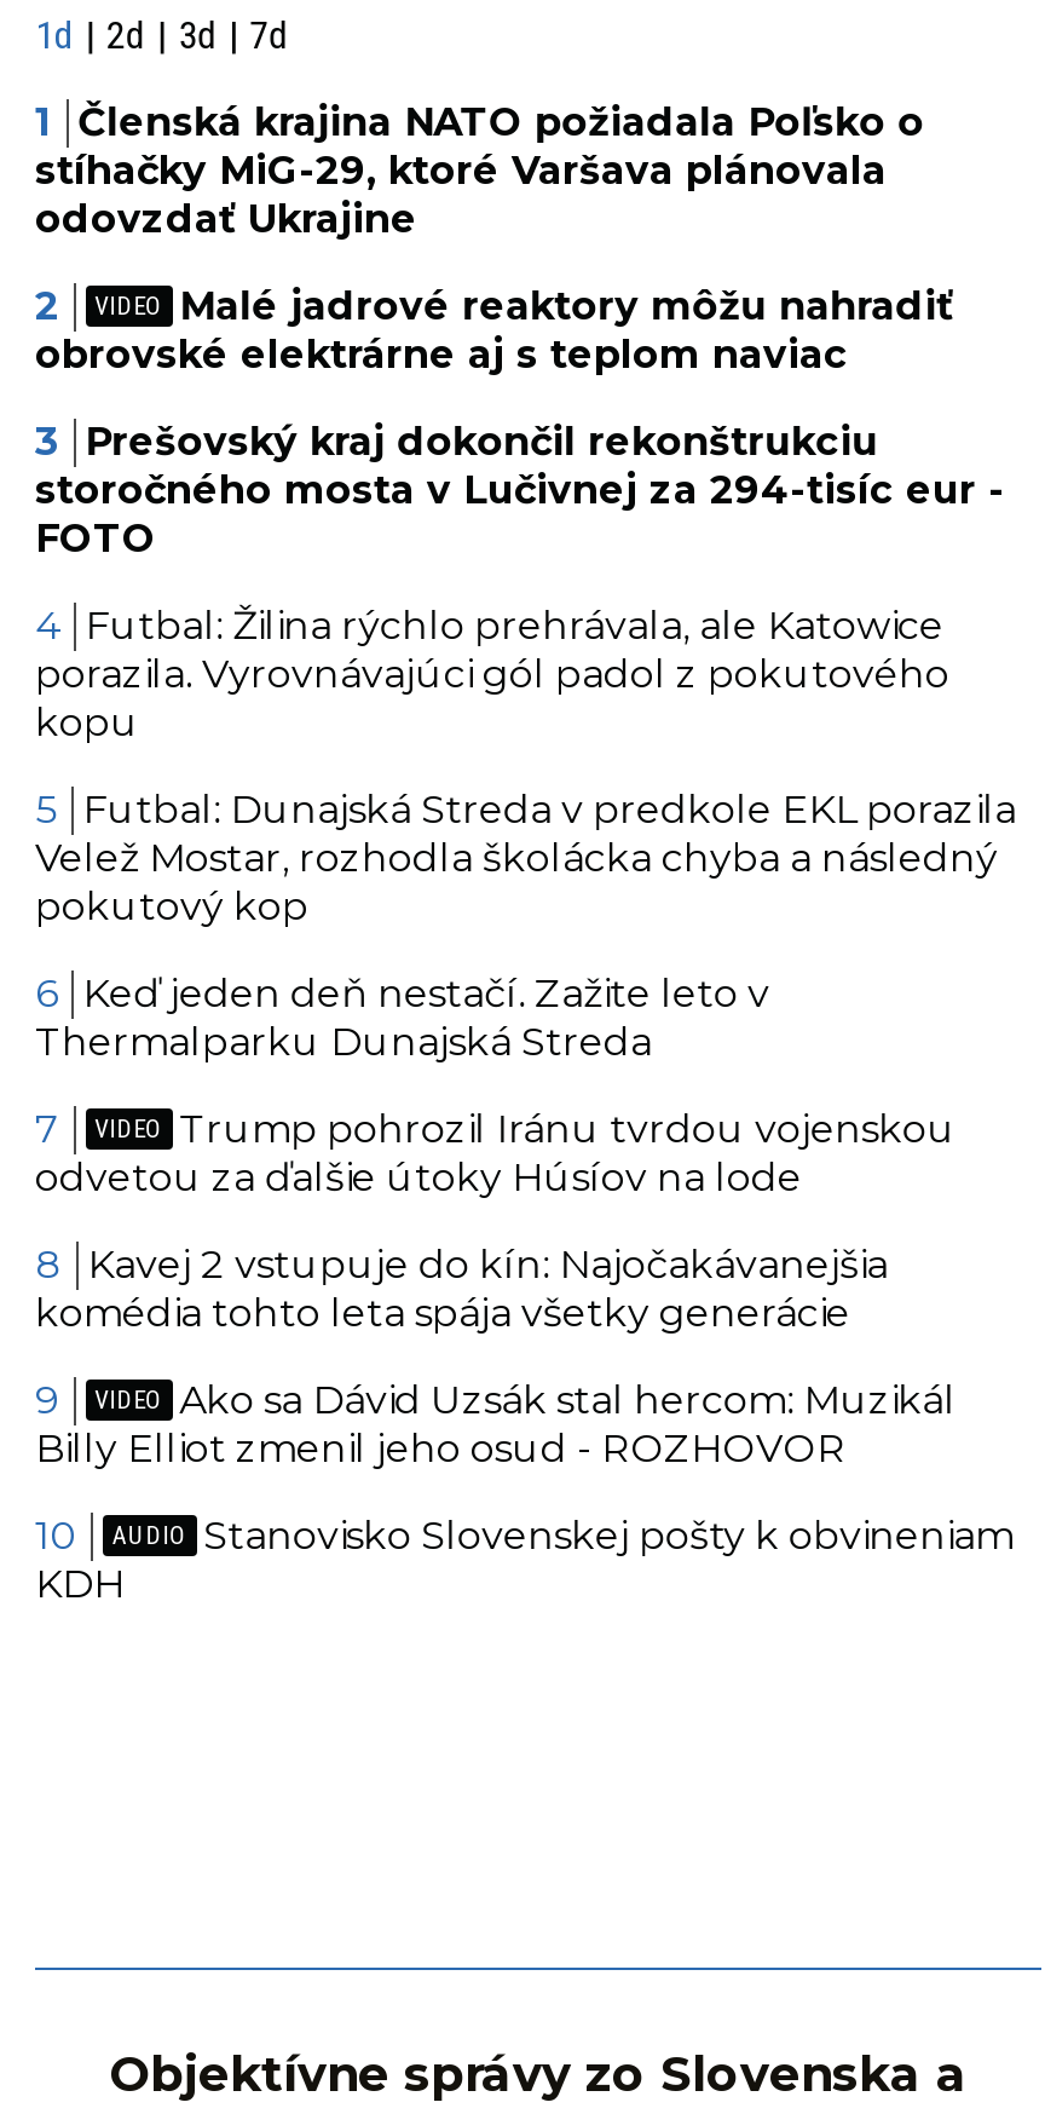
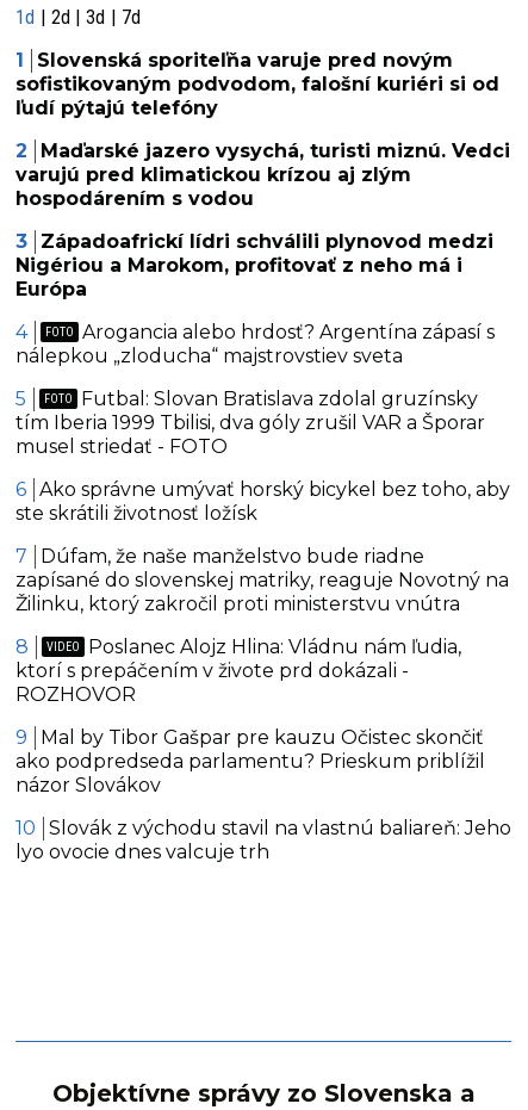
- Členská krajina NATO požiadala Poľsko o
- stíhačky MiG-29, ktoré Varšava plánovala
- odovzdať Ukrajine
+ Slovenská sporiteľňa varuje pred novým
+ sofistikovaným podvodom, falošní kuriéri si od
+ ľudí pýtajú telefóny

- Malé jadrové reaktory môžu nahradiť
- obrovské elektrárne aj s teplom naviac
+ Maďarské jazero vysychá, turisti miznú. Vedci
+ varujú pred klimatickou krízou aj zlým
+ hospodárením s vodou

- Prešovský kraj dokončil rekonštrukciu
- storočného mosta v Lučivnej za 294-tisíc eur -
- FOTO
+ Západoafrickí lídri schválili plynovod medzi
+ Nigériou a Marokom, profitovať z neho má i
+ Európa

- Futbal: Žilina rýchlo prehrávala, ale Katowice
- porazila. Vyrovnávajúci gól padol z pokutového
- kopu
+ Arogancia alebo hrdosť? Argentína zápasí s
+ nálepkou „zloducha“ majstrovstiev sveta

- Futbal: Dunajská Streda v predkole EKL porazila
- Velež Mostar, rozhodla školácka chyba a následný
- pokutový kop
+ Futbal: Slovan Bratislava zdolal gruzínsky
+ tím Iberia 1999 Tbilisi, dva góly zrušil VAR a Šporar
+ musel striedať - FOTO

- Keď jeden deň nestačí. Zažite leto v
- Thermalparku Dunajská Streda
+ Ako správne umývať horský bicykel bez toho, aby
+ ste skrátili životnosť ložísk

- Trump pohrozil Iránu tvrdou vojenskou
- odvetou za ďalšie útoky Húsíov na lode
+ Dúfam, že naše manželstvo bude riadne
+ zapísané do slovenskej matriky, reaguje Novotný na
+ Žilinku, ktorý zakročil proti ministerstvu vnútra

- Kavej 2 vstupuje do kín: Najočakávanejšia
- komédia tohto leta spája všetky generácie
+ Poslanec Alojz Hlina: Vládnu nám ľudia,
+ ktorí s prepáčením v živote prd dokázali -
+ ROZHOVOR

- Ako sa Dávid Uzsák stal hercom: Muzikál
- Billy Elliot zmenil jeho osud - ROZHOVOR
+ Mal by Tibor Gašpar pre kauzu Očistec skončiť
+ ako podpredseda parlamentu? Prieskum priblížil
+ názor Slovákov

- Stanovisko Slovenskej pošty k obvineniam
- KDH
+ Slovák z východu stavil na vlastnú baliareň: Jeho
+ lyo ovocie dnes valcuje trh
